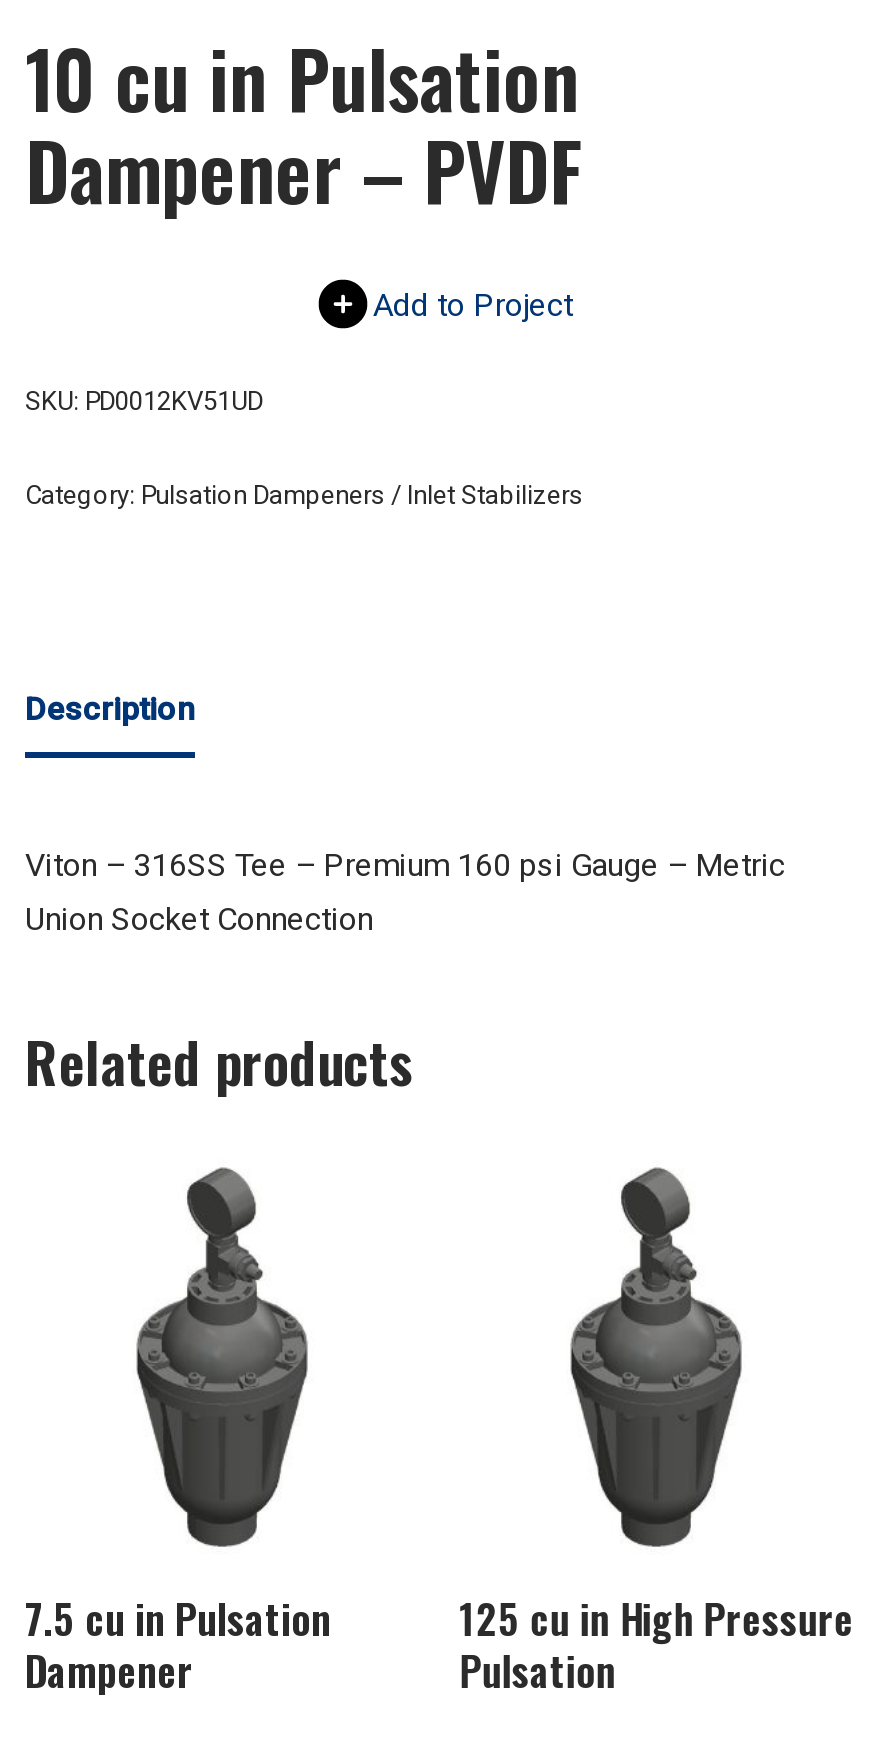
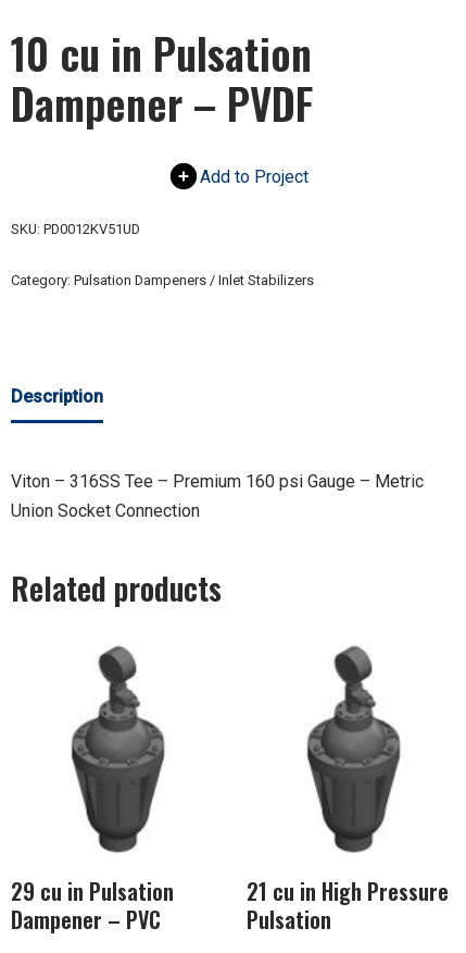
- 7.5 cu in Pulsation
- Dampener
+ 29 cu in Pulsation
+ Dampener – PVC

- 125 cu in High Pressure
+ 21 cu in High Pressure
